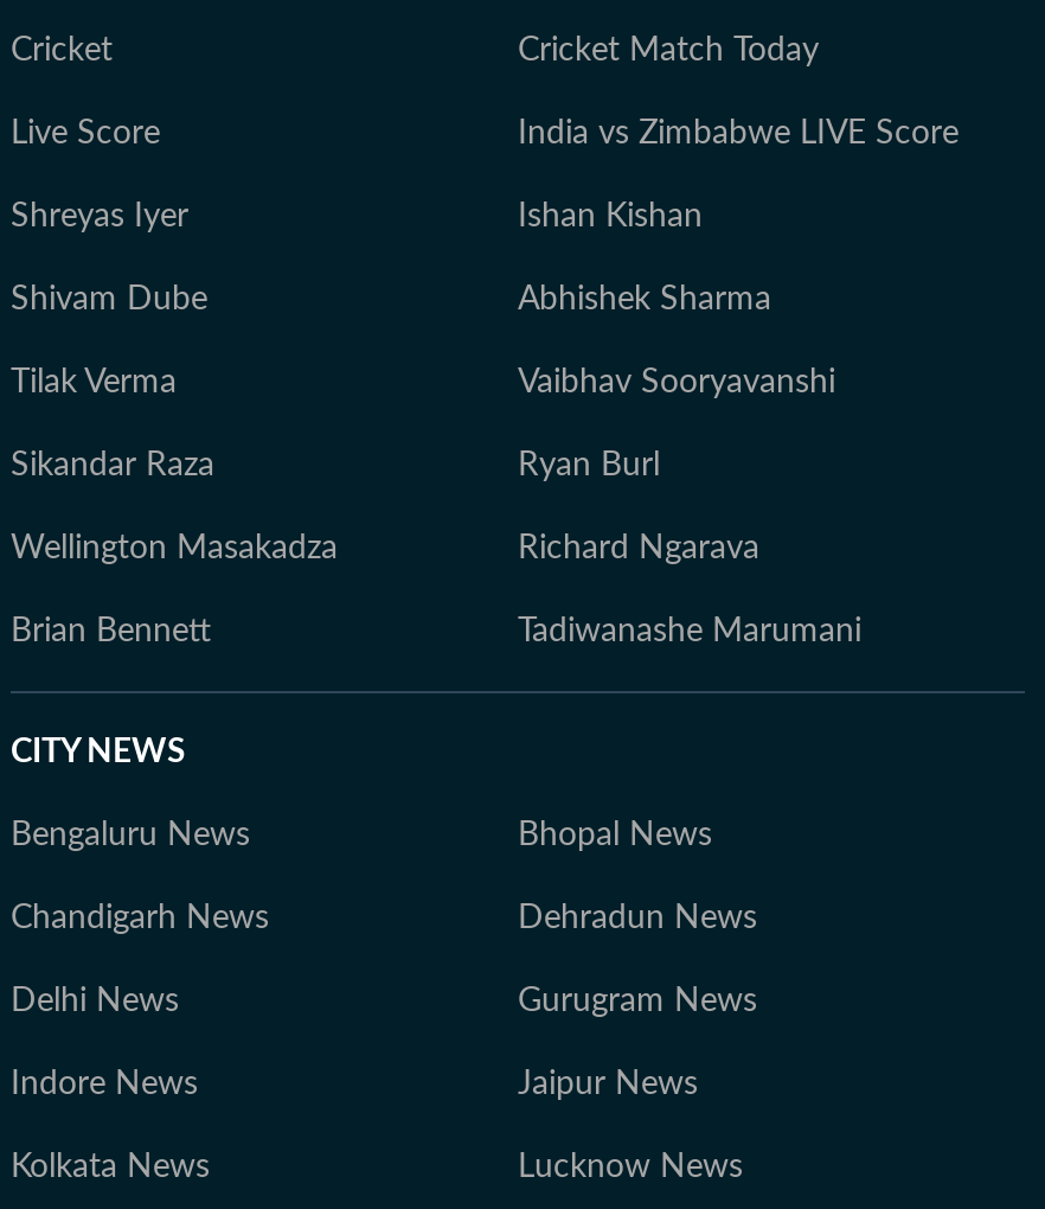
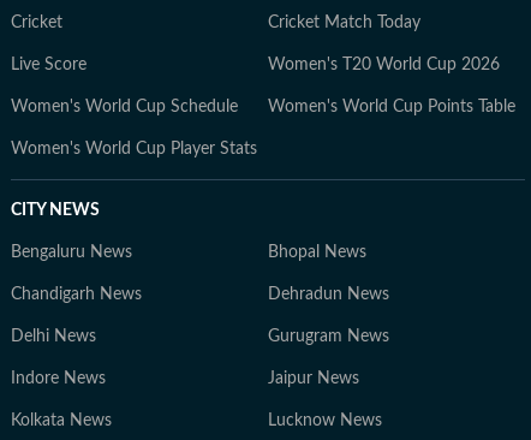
- India vs Zimbabwe LIVE Score
- Shreyas Iyer
- Ishan Kishan
- Shivam Dube
- Abhishek Sharma
- Tilak Verma
- Vaibhav Sooryavanshi
- Sikandar Raza
- Ryan Burl
- Wellington Masakadza
- Richard Ngarava
- Brian Bennett
- Tadiwanashe Marumani
+ Women's T20 World Cup 2026
+ Women's World Cup Schedule
+ Women's World Cup Points Table
+ Women's World Cup Player Stats
